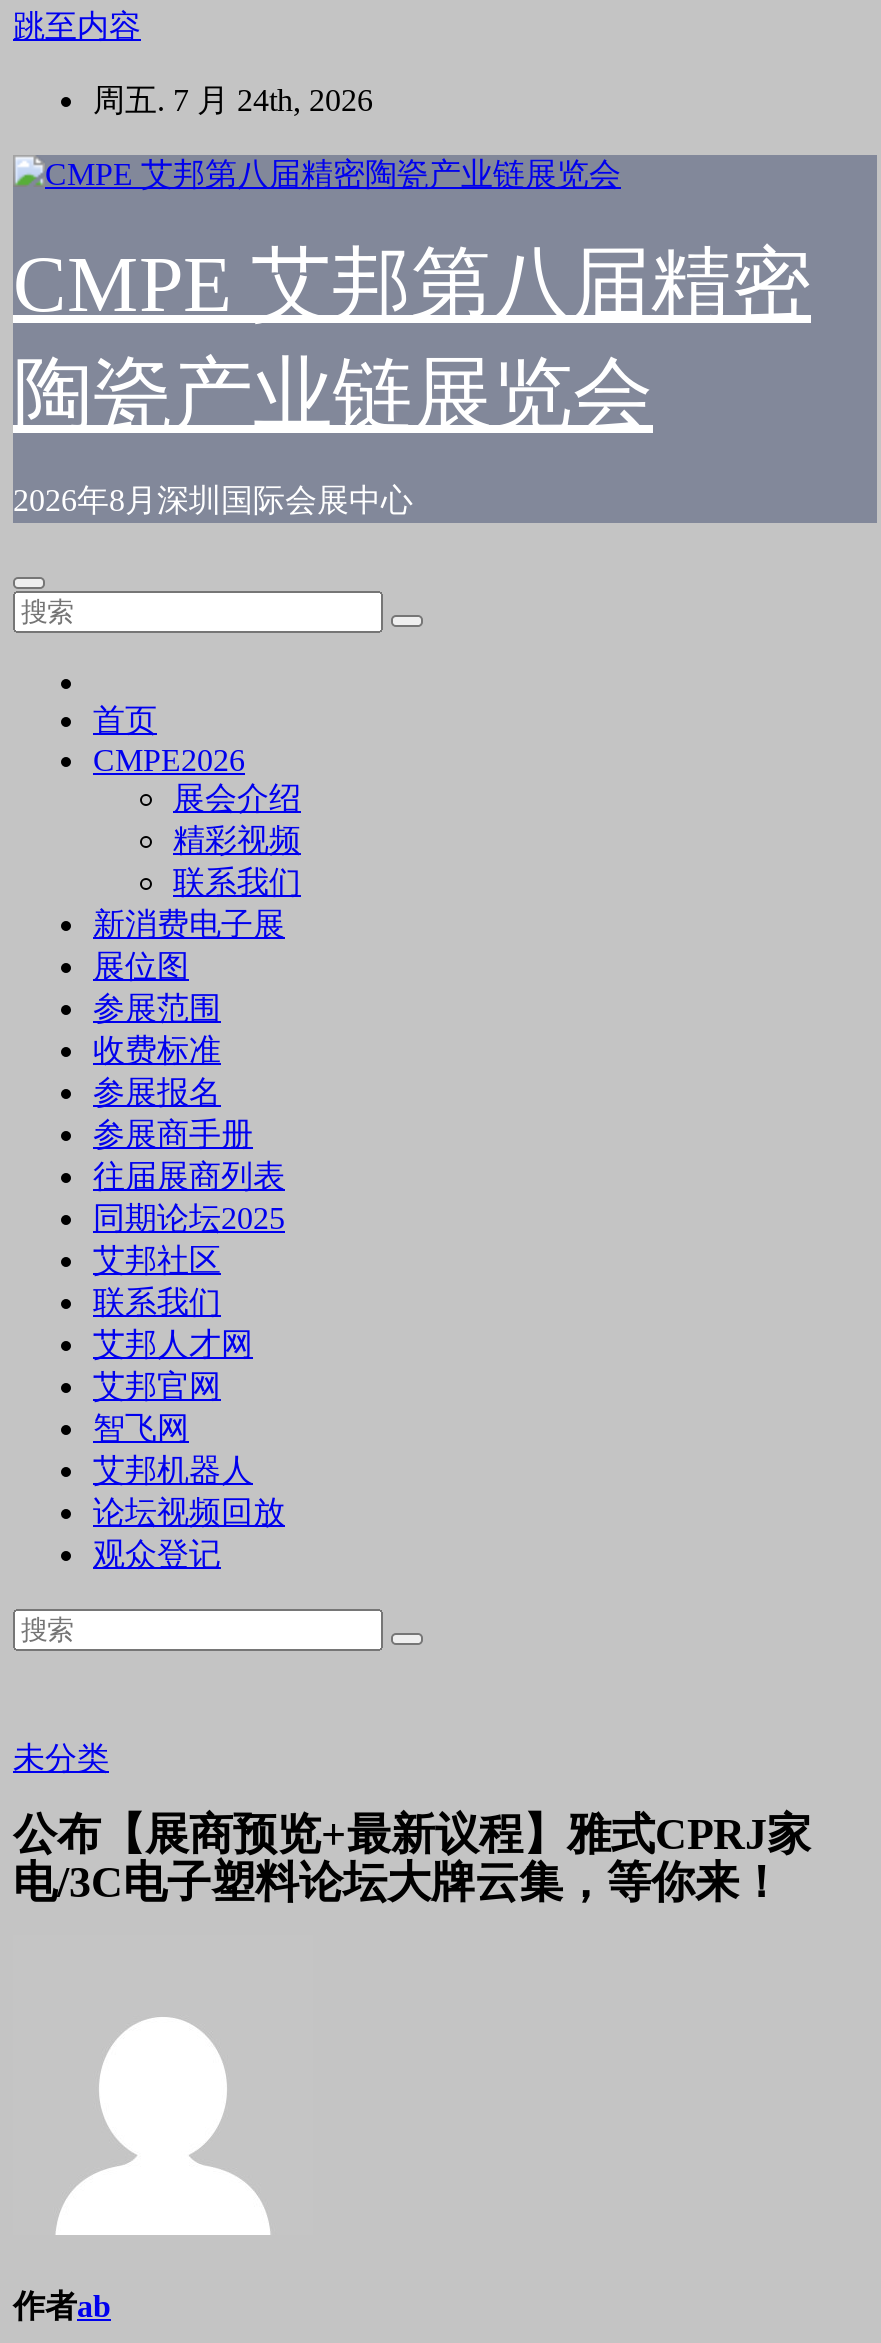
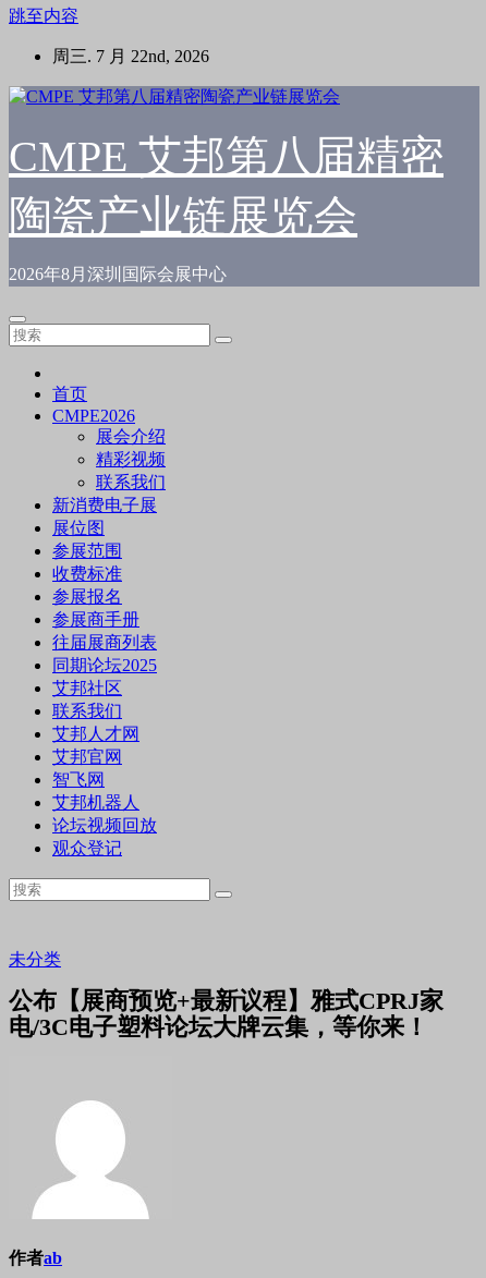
- 周五. 7 月 24th, 2026
+ 周三. 7 月 22nd, 2026
